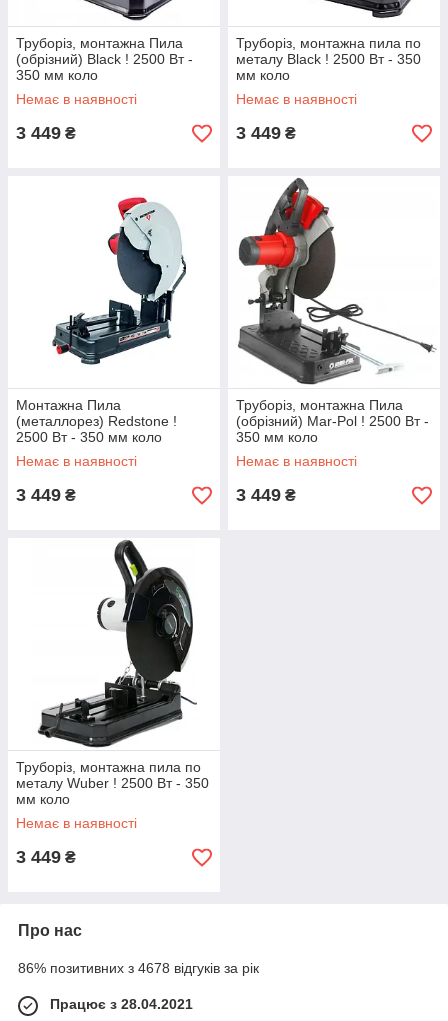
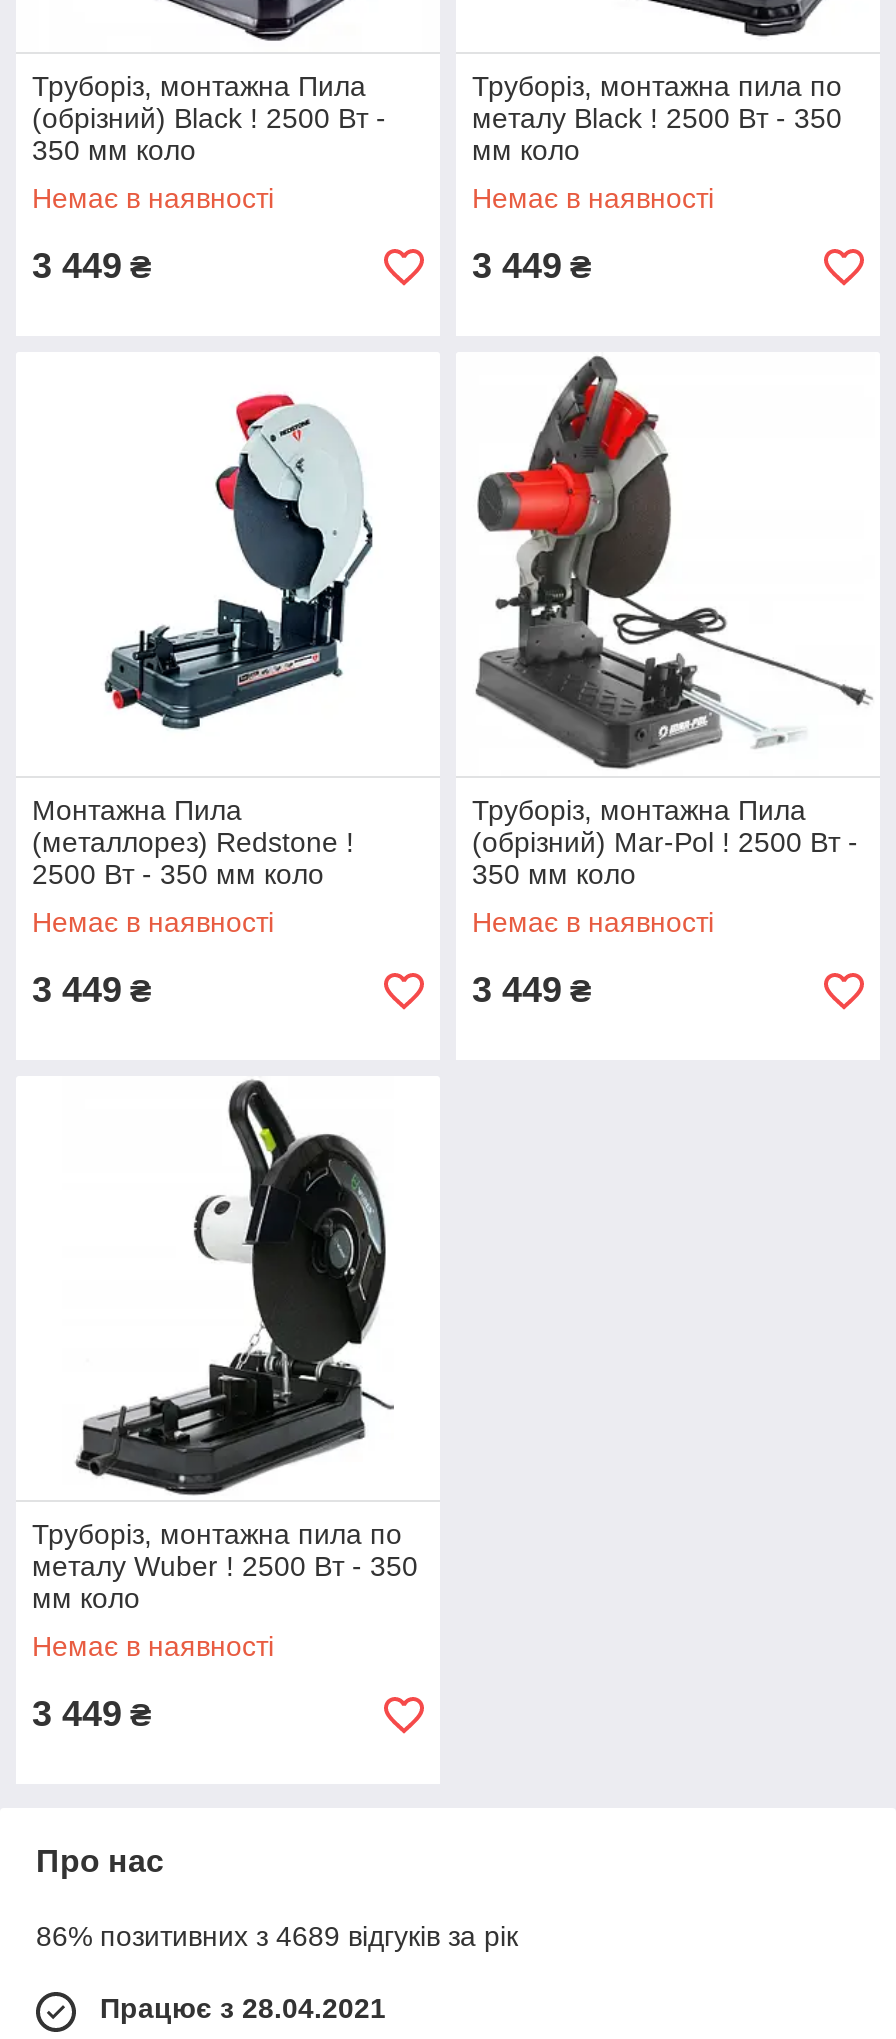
- 86% позитивних з 4678 відгуків за рік
+ 86% позитивних з 4689 відгуків за рік
